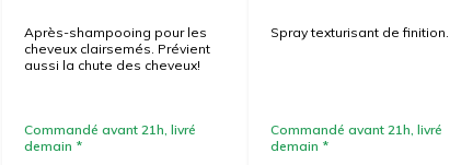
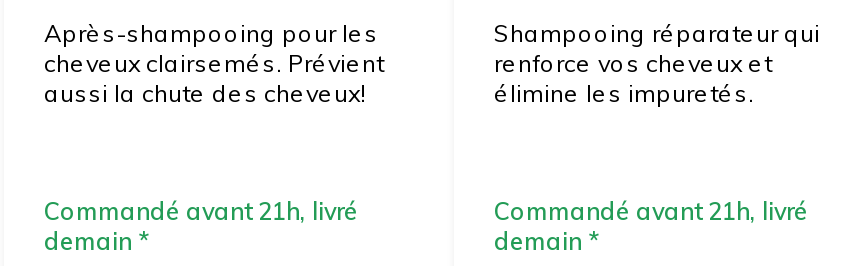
- Spray texturisant de finition.
+ Shampooing réparateur qui
+ renforce vos cheveux et
+ élimine les impuretés.
